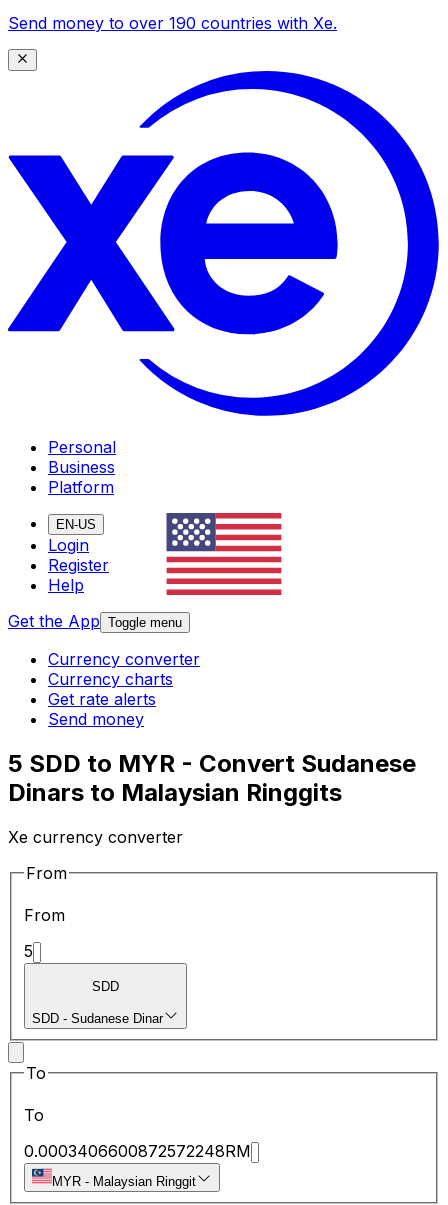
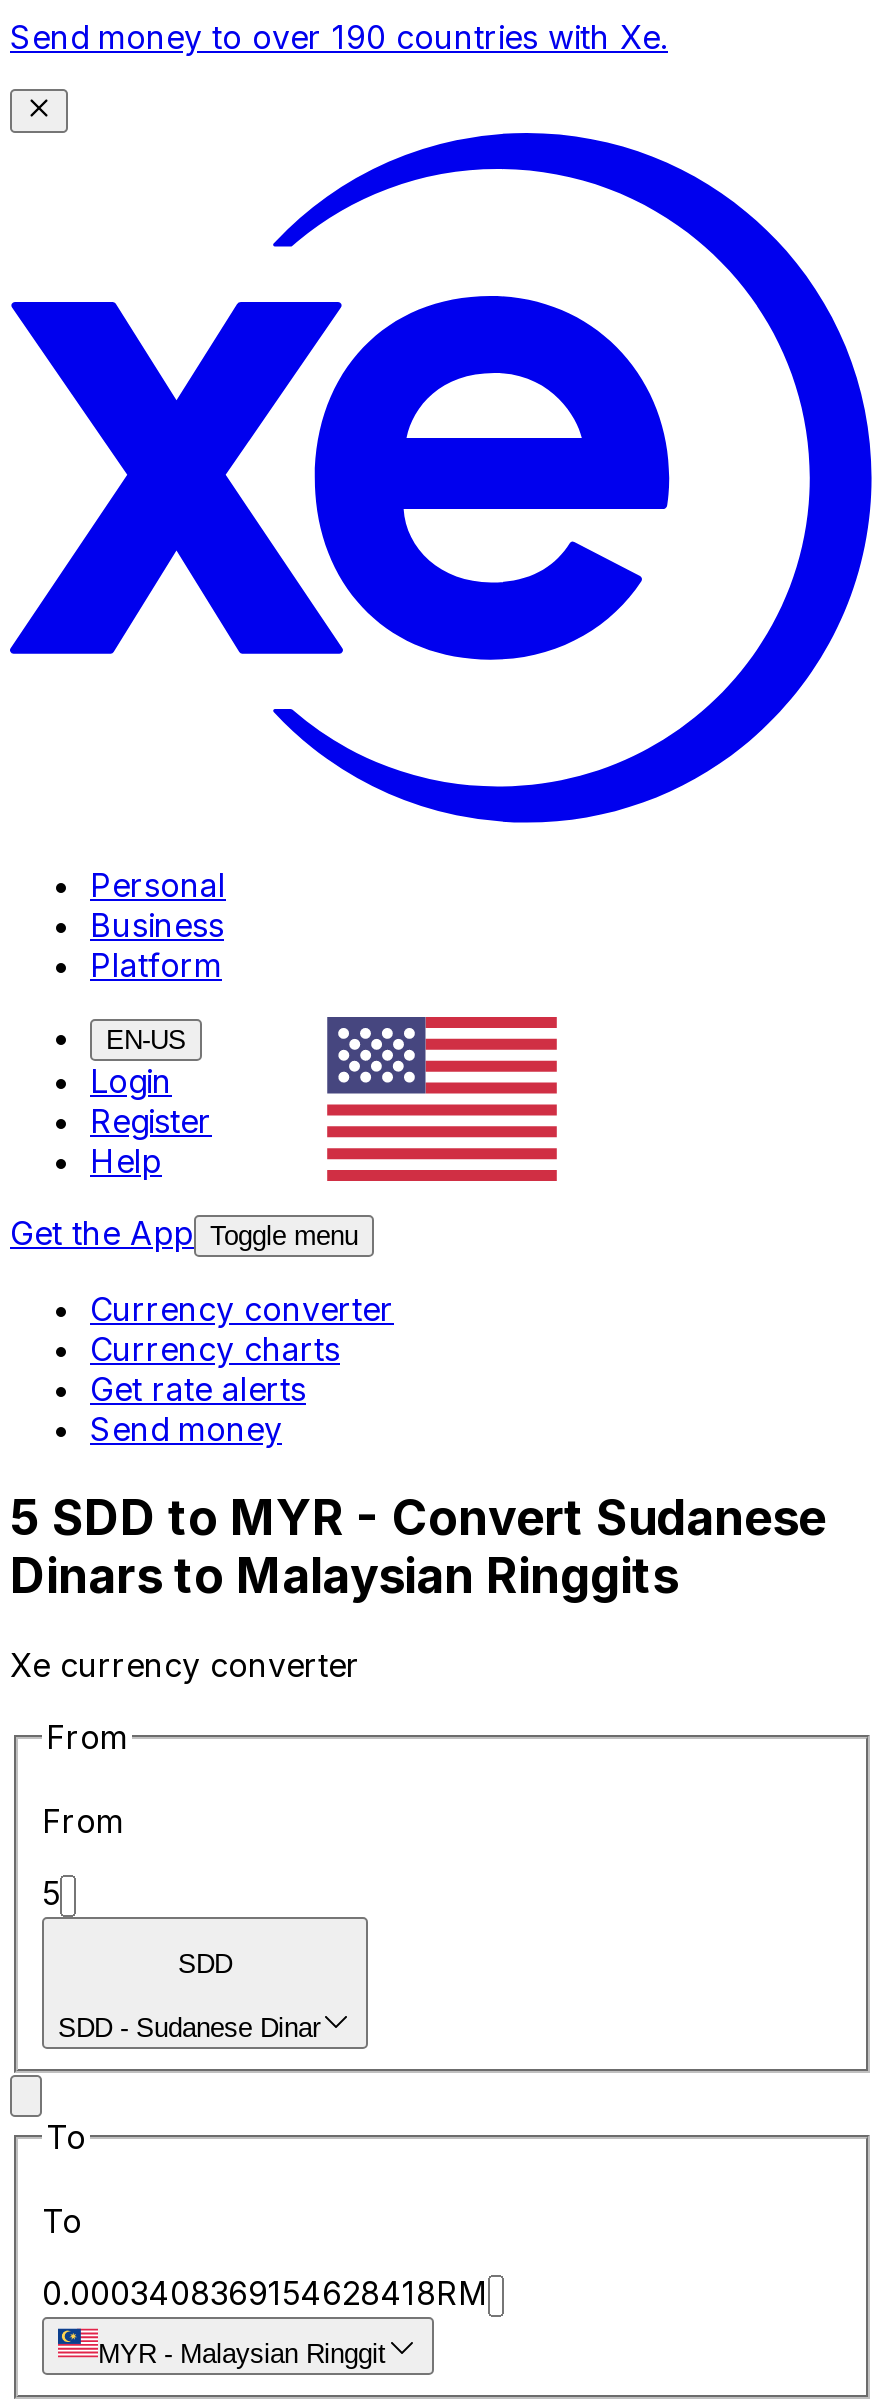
- 0.0003406600872572248RM
+ 0.0003408369154628418RM
